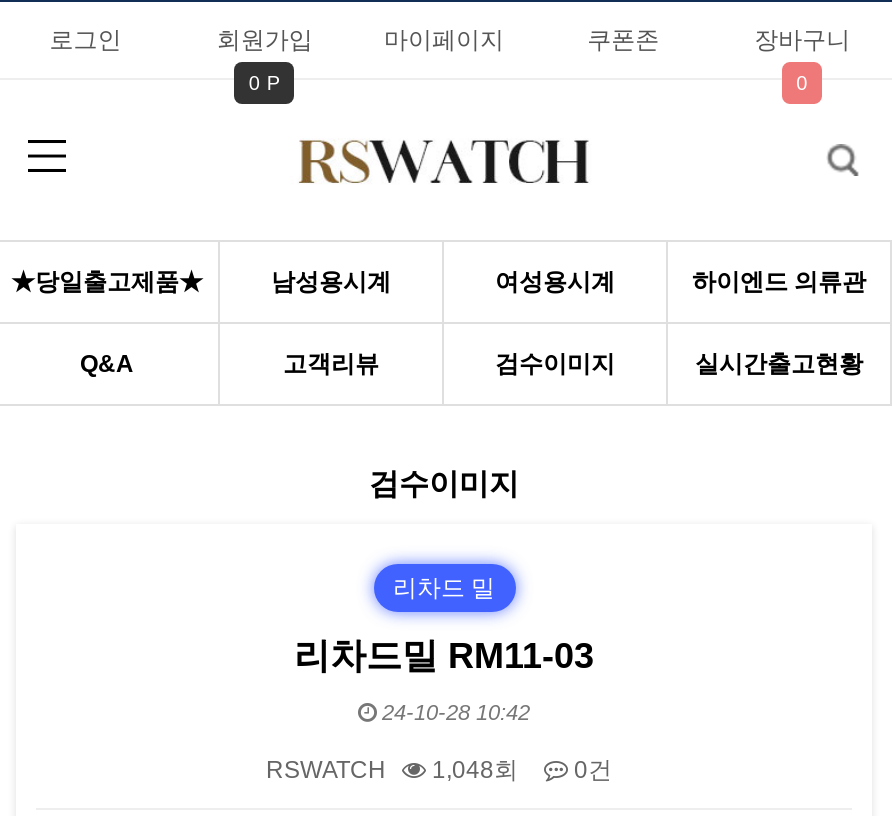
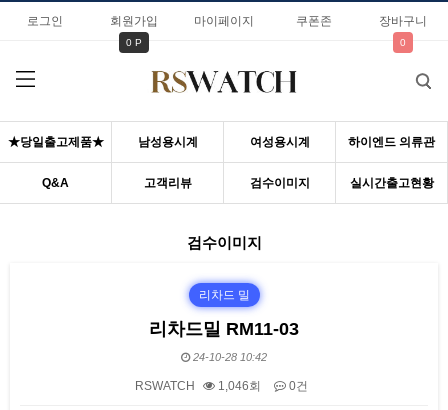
- RSWATCH 1,048회 0건
+ RSWATCH 1,046회 0건
